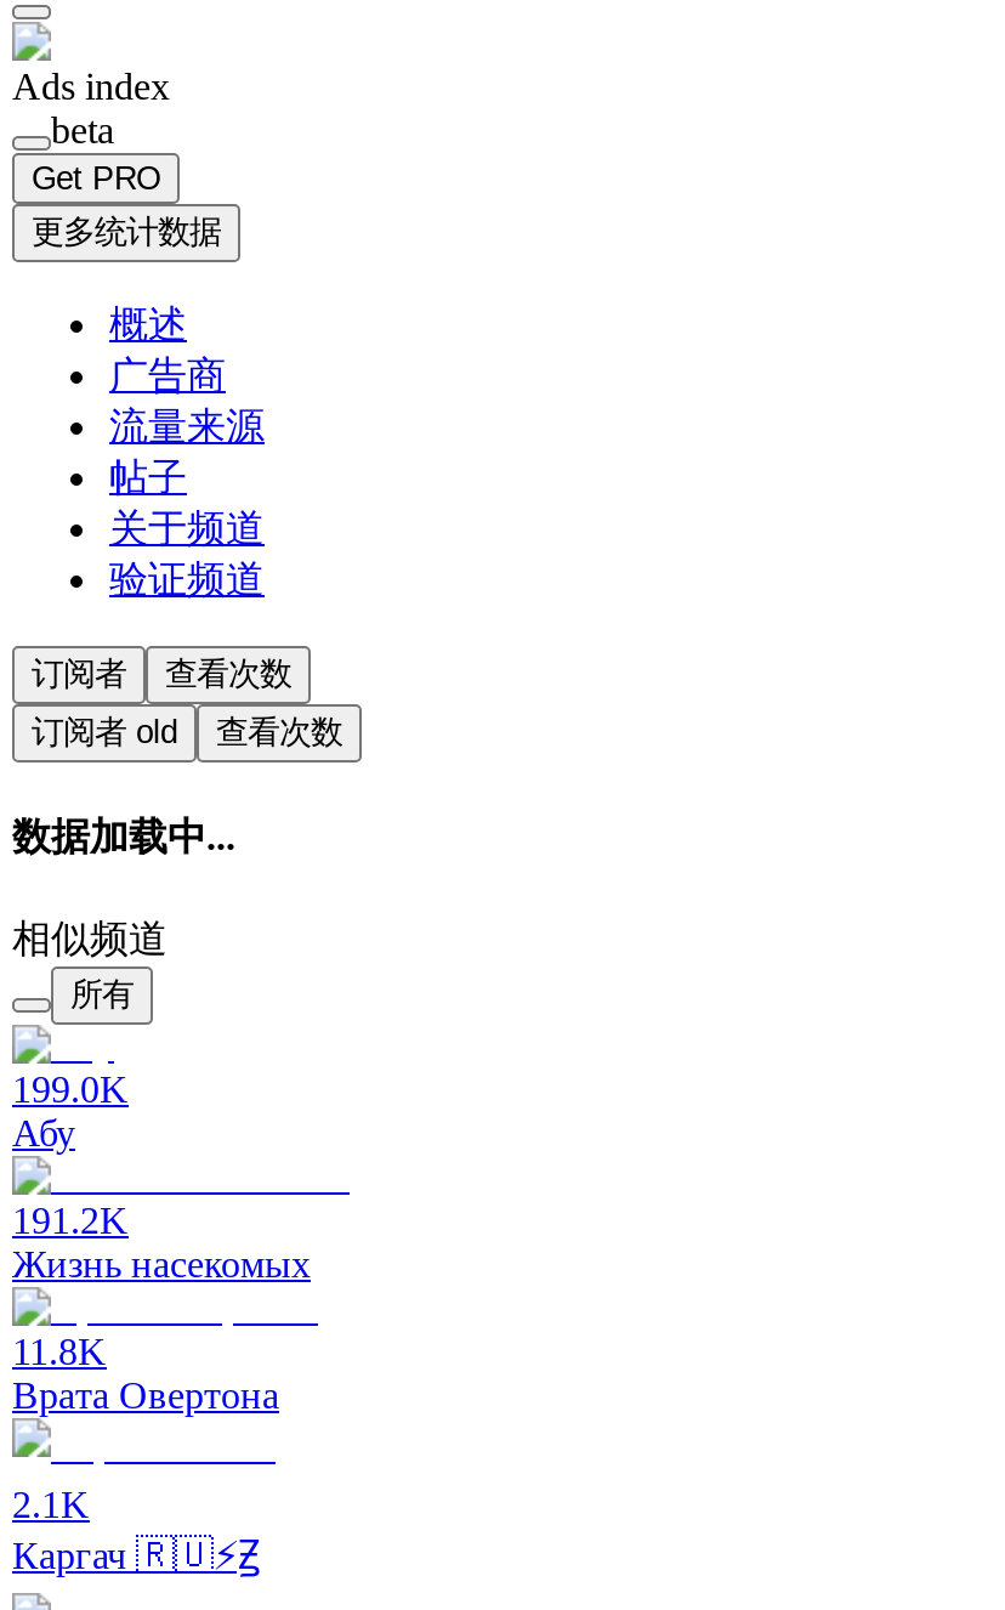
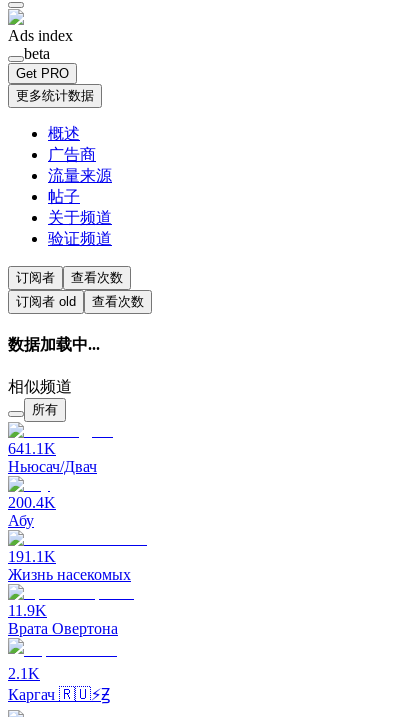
- 199.0K
+ 641.1K
+ Ньюсач/Двач
+ 200.4K

- 191.2K
+ 191.1K

- 11.8K
+ 11.9K
